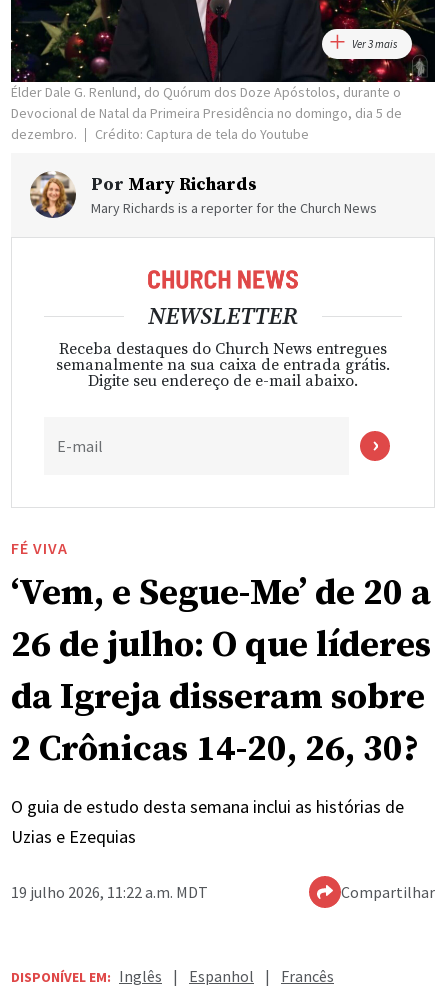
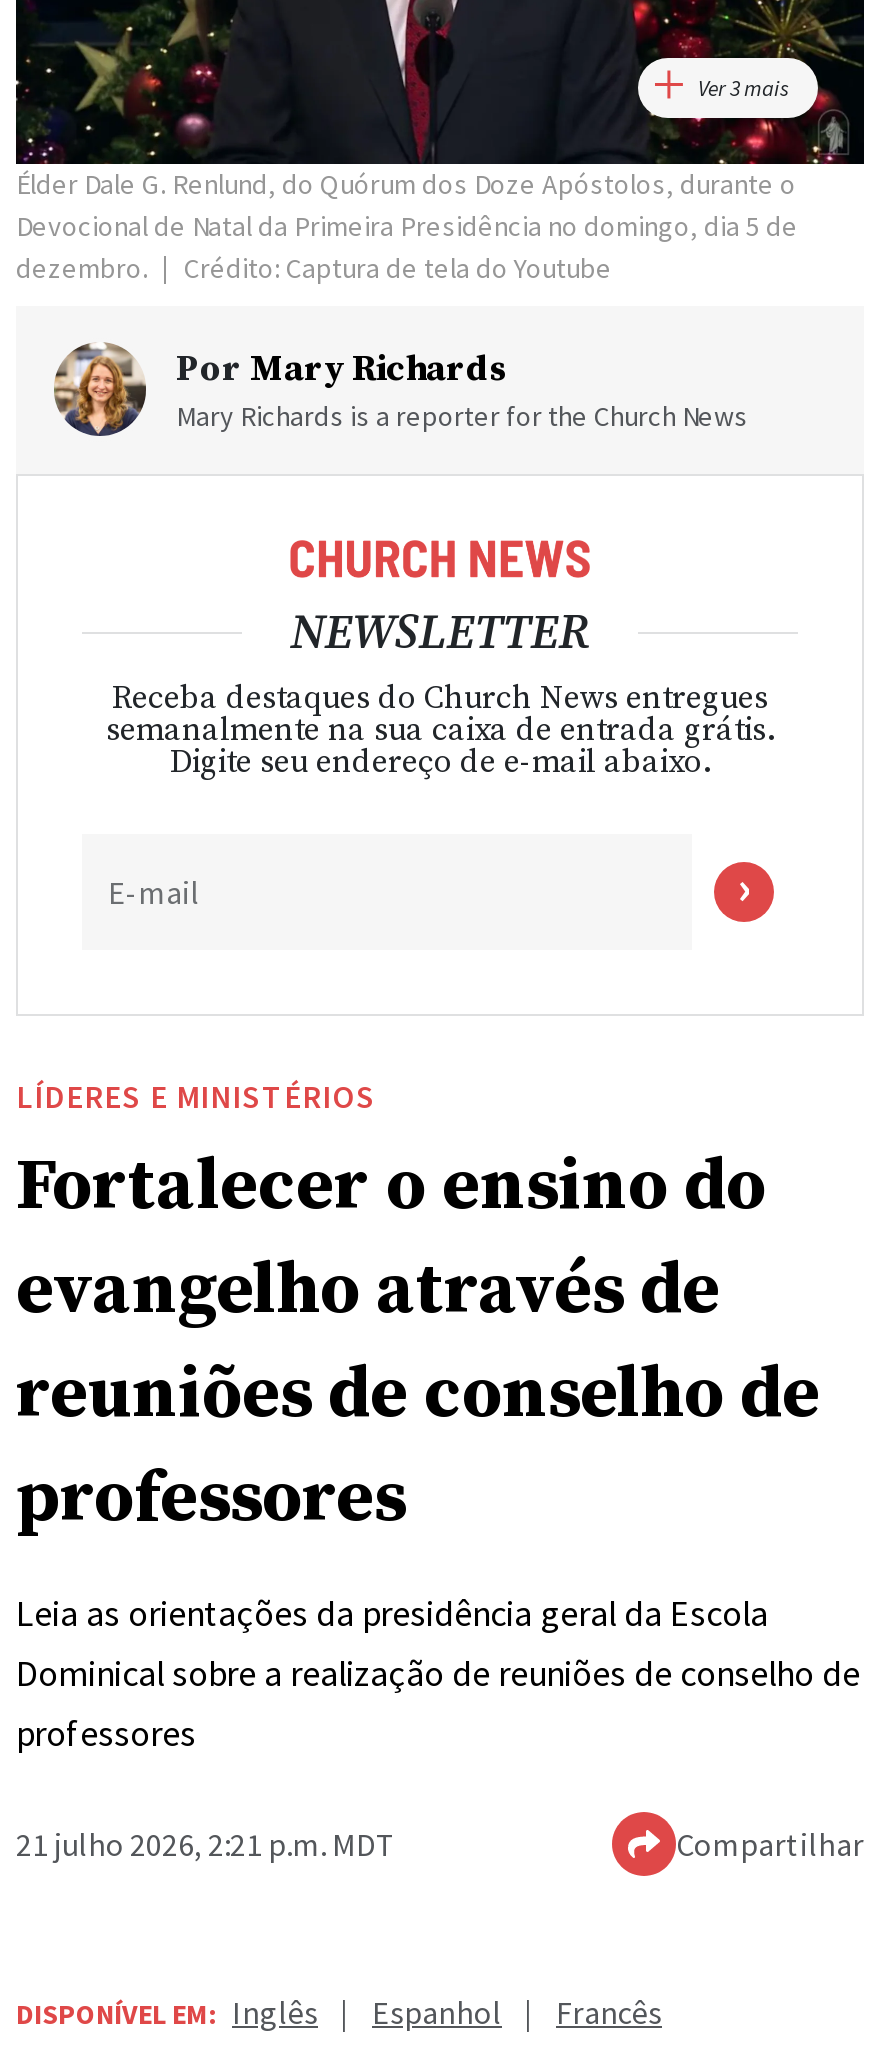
- FÉ VIVA
- ‘Vem, e Segue-Me’ de 20 a
- 26 de julho: O que líderes
- da Igreja disseram sobre
- 2 Crônicas 14-20, 26, 30?
+ LÍDERES E MINISTÉRIOS
+ Fortalecer o ensino do
+ evangelho através de
+ reuniões de conselho de
+ professores

- O guia de estudo desta semana inclui as histórias de
- Uzias e Ezequias
+ Leia as orientações da presidência geral da Escola
+ Dominical sobre a realização de reuniões de conselho de
+ professores

- 19 julho 2026, 11:22 a.m. MDT
+ 21 julho 2026, 2:21 p.m. MDT
